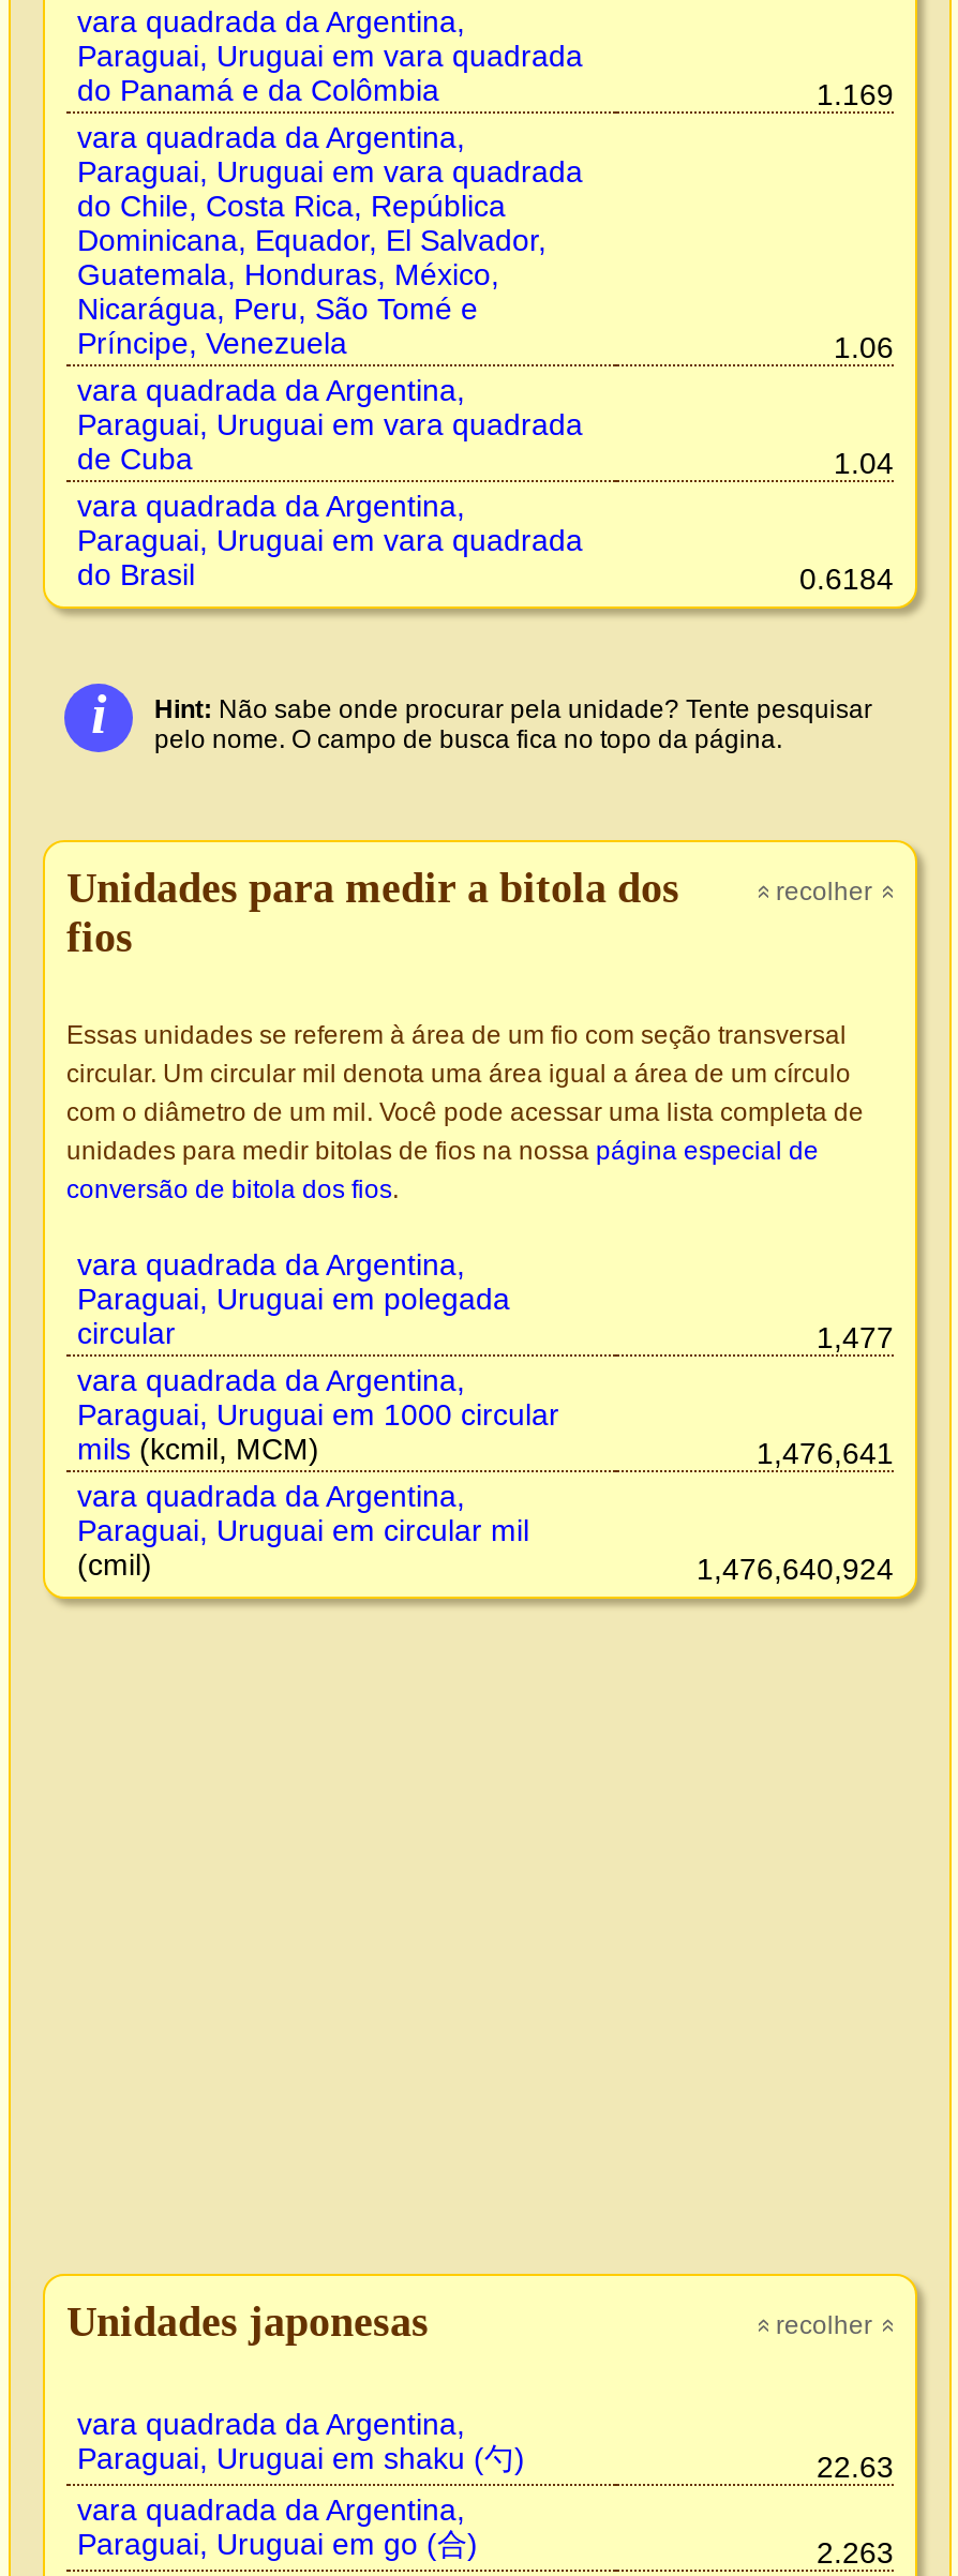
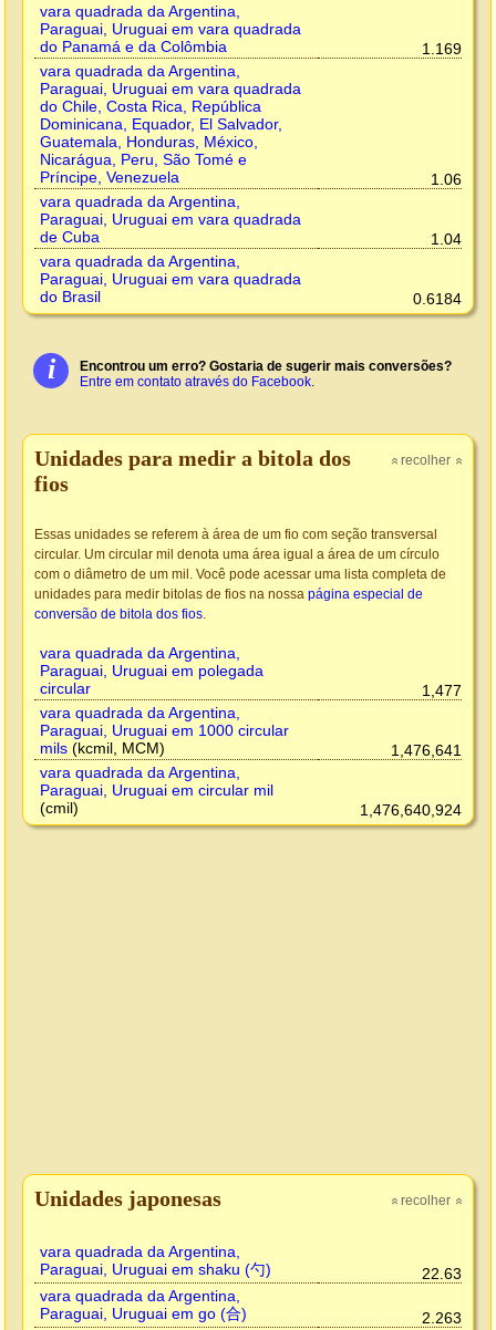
- Hint: Não sabe onde procurar pela unidade? Tente pesquisar
- pelo nome. O campo de busca fica no topo da página.
+ Encontrou um erro? Gostaria de sugerir mais conversões?
+ Entre em contato através do Facebook.
